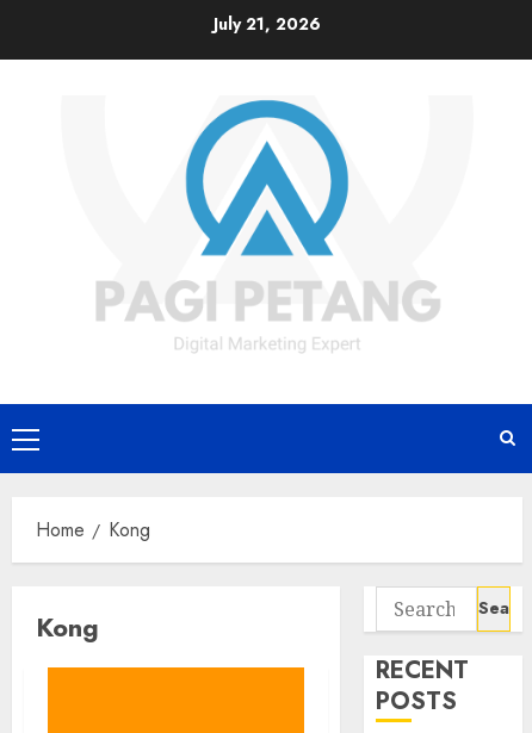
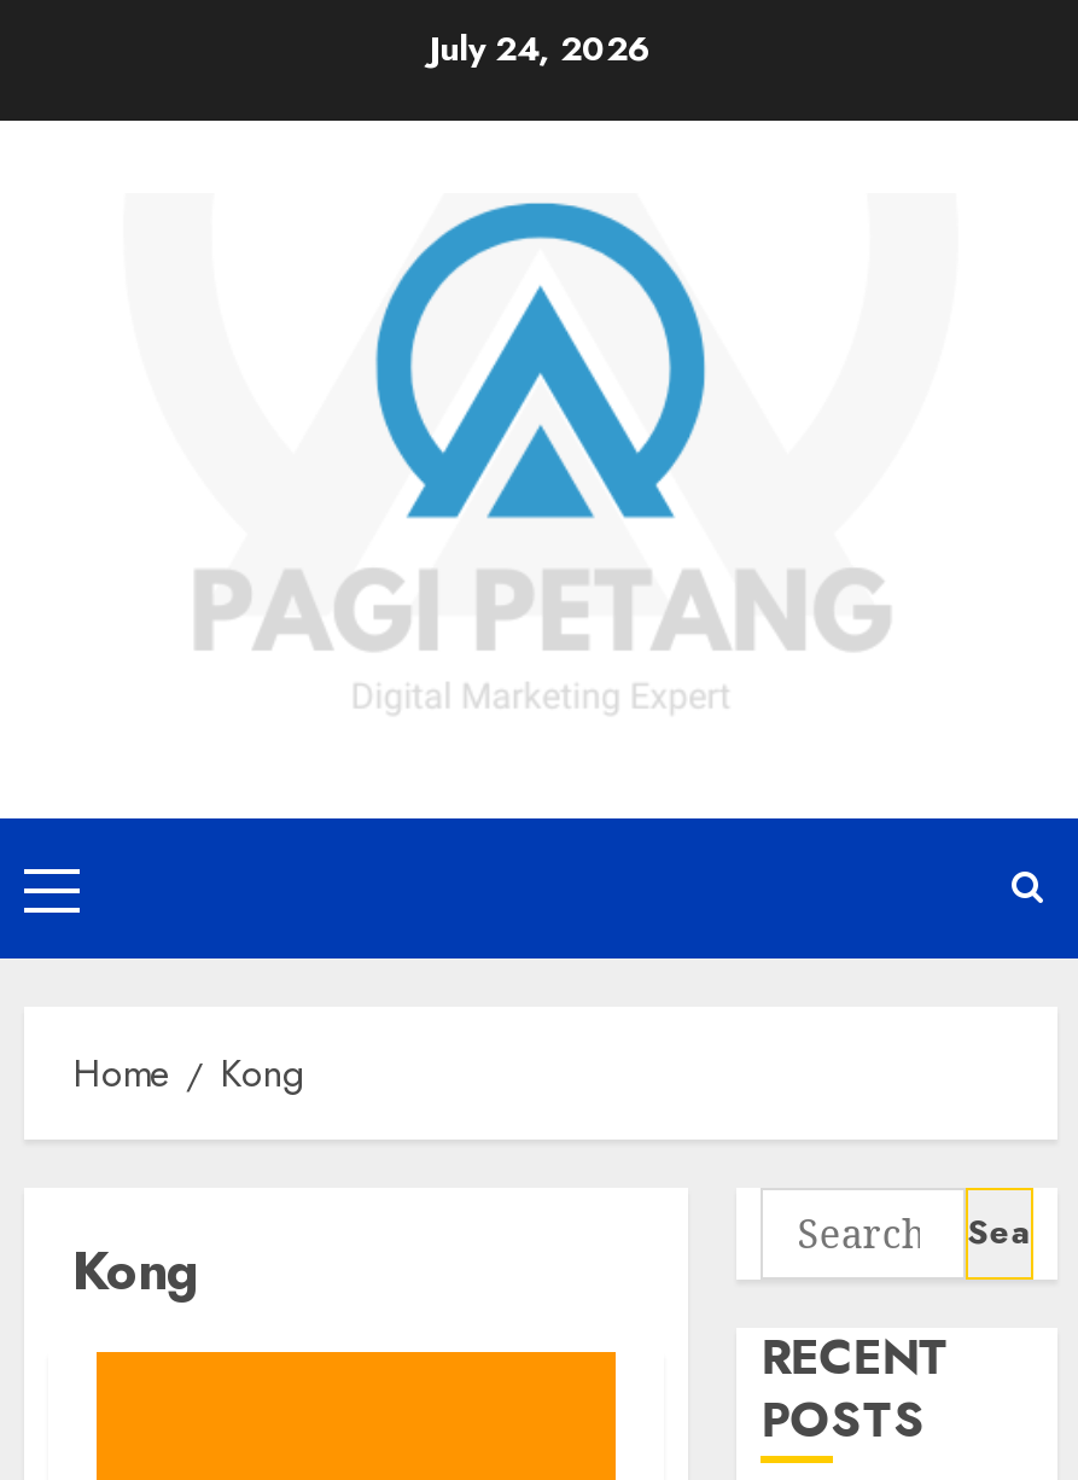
- July 21, 2026
+ July 24, 2026
